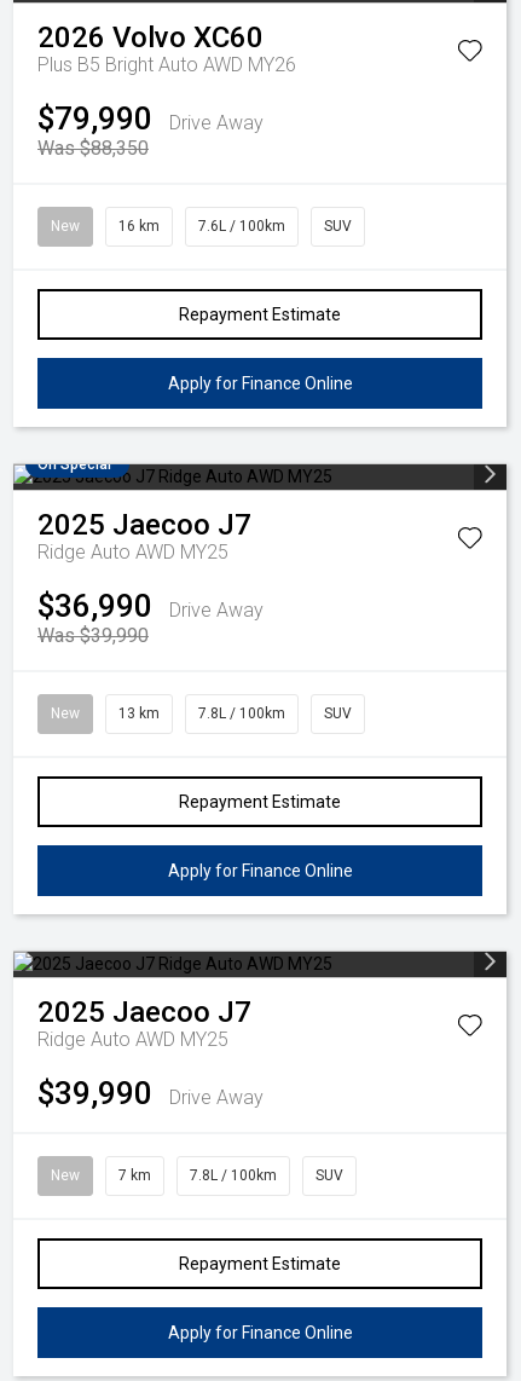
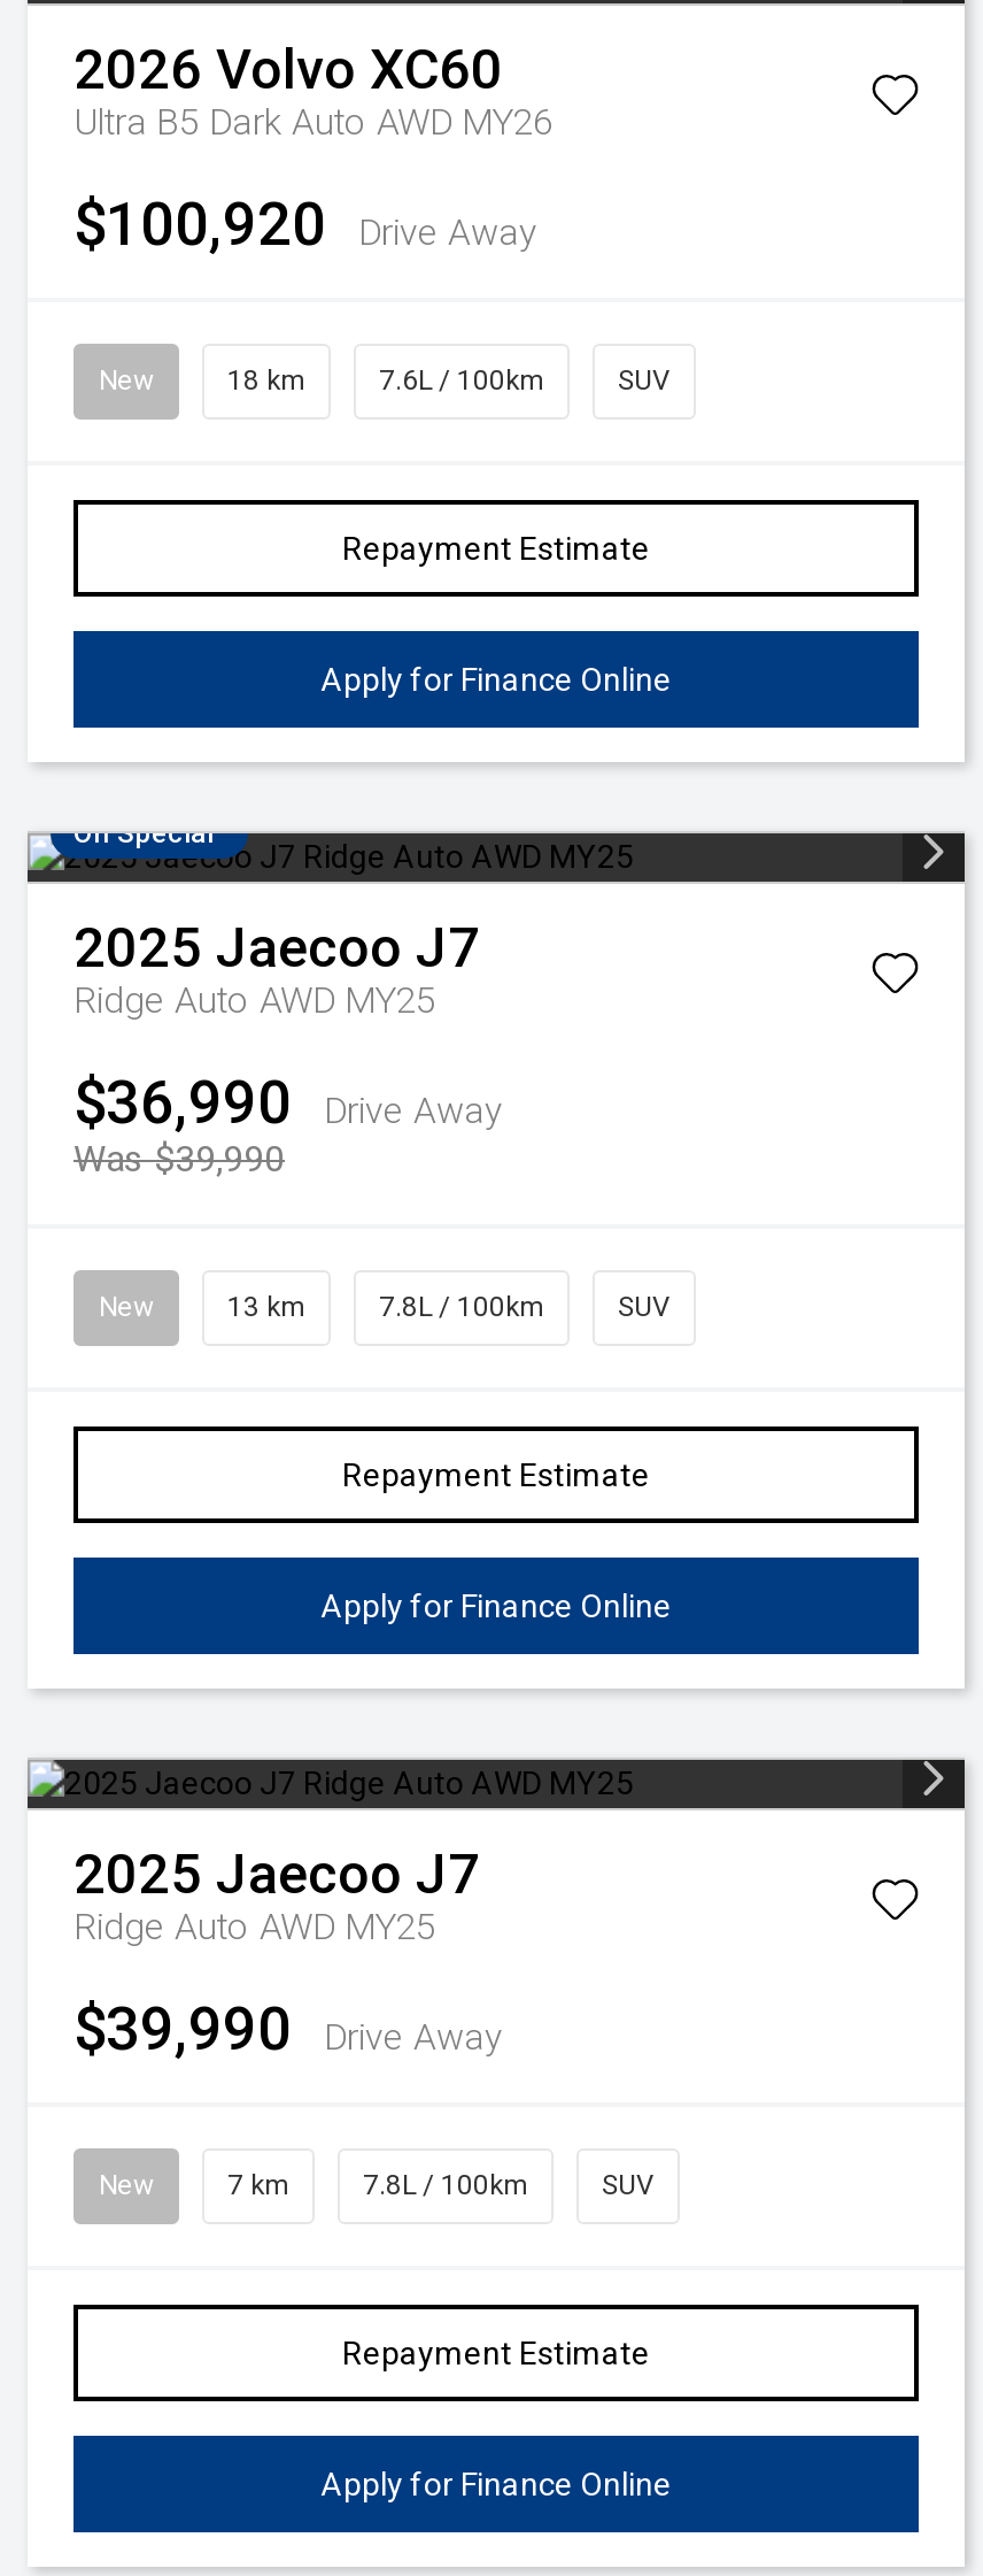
- Plus B5 Bright Auto AWD MY26
+ Ultra B5 Dark Auto AWD MY26

- $79,990 Drive Away
+ $100,920 Drive Away

- Was $88,350

- 16 km
+ 18 km
